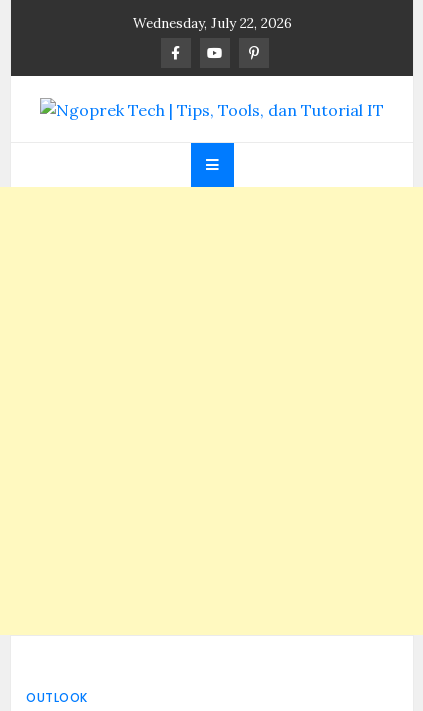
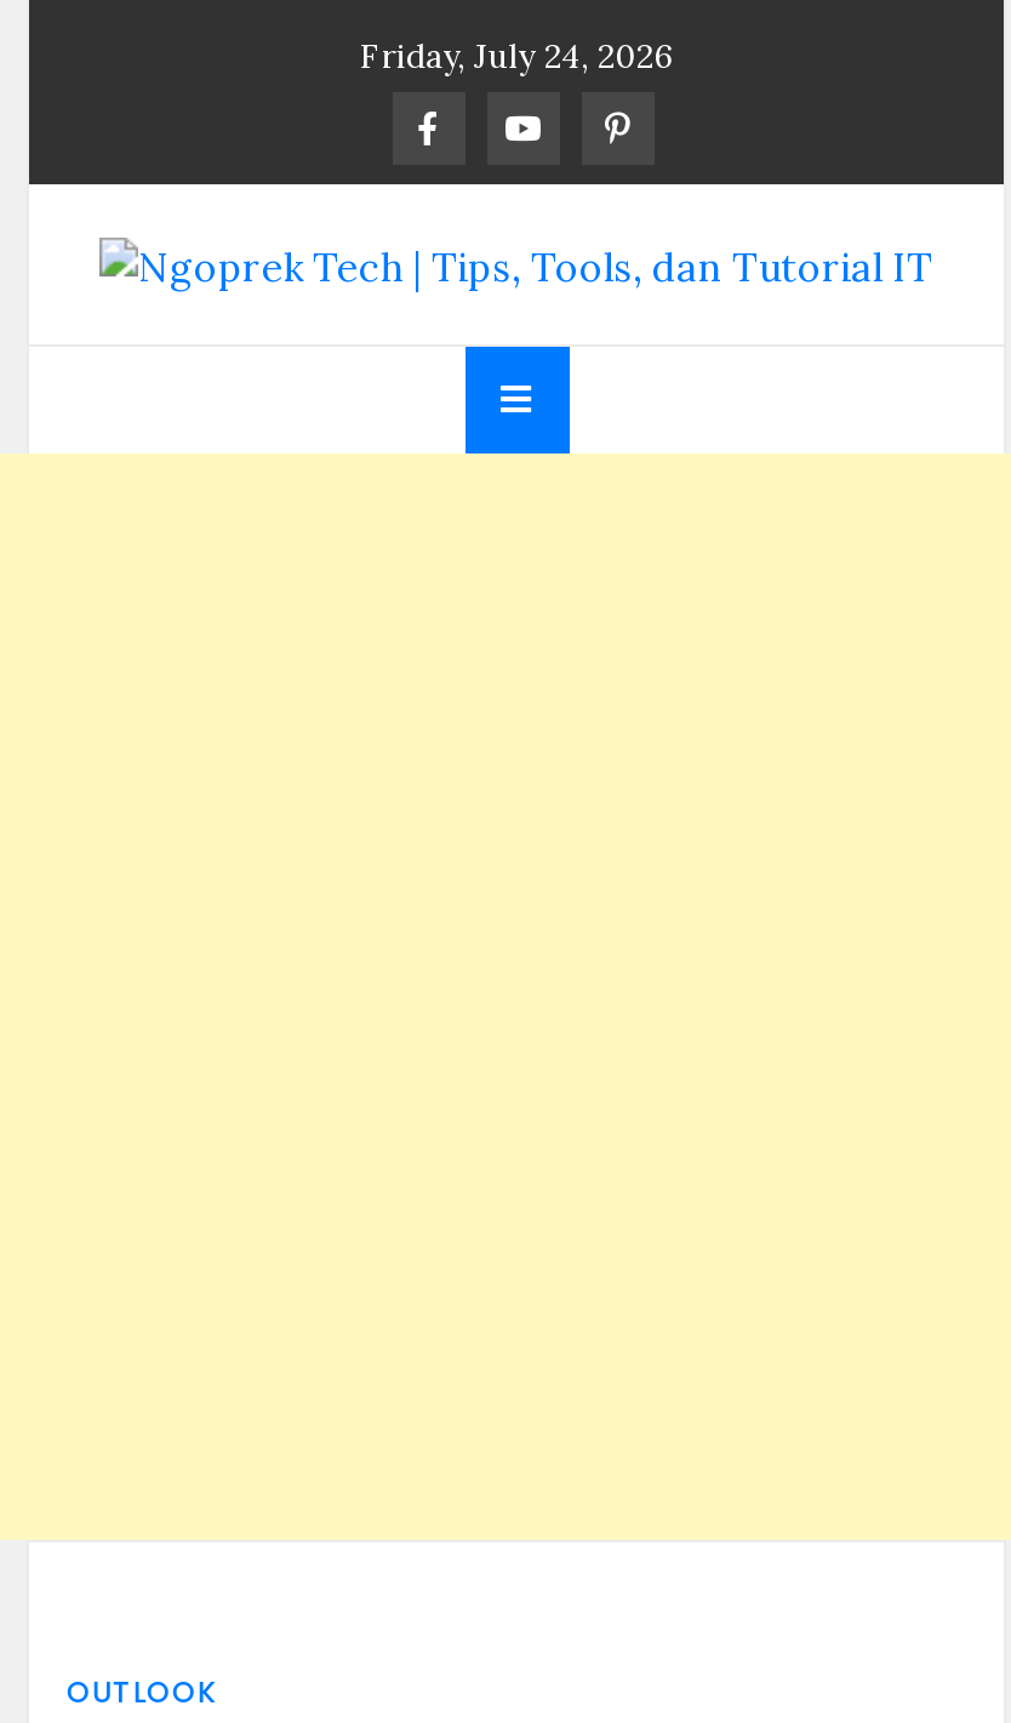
- Wednesday, July 22, 2026
+ Friday, July 24, 2026
